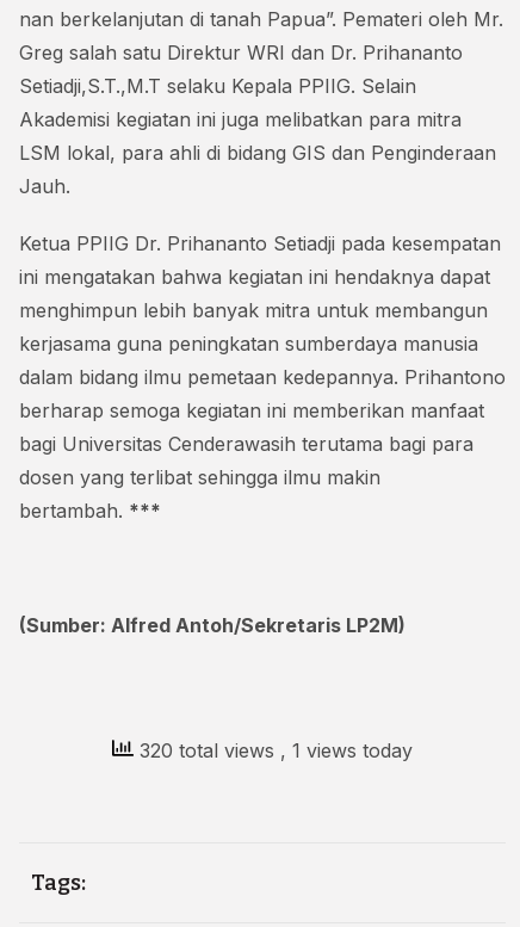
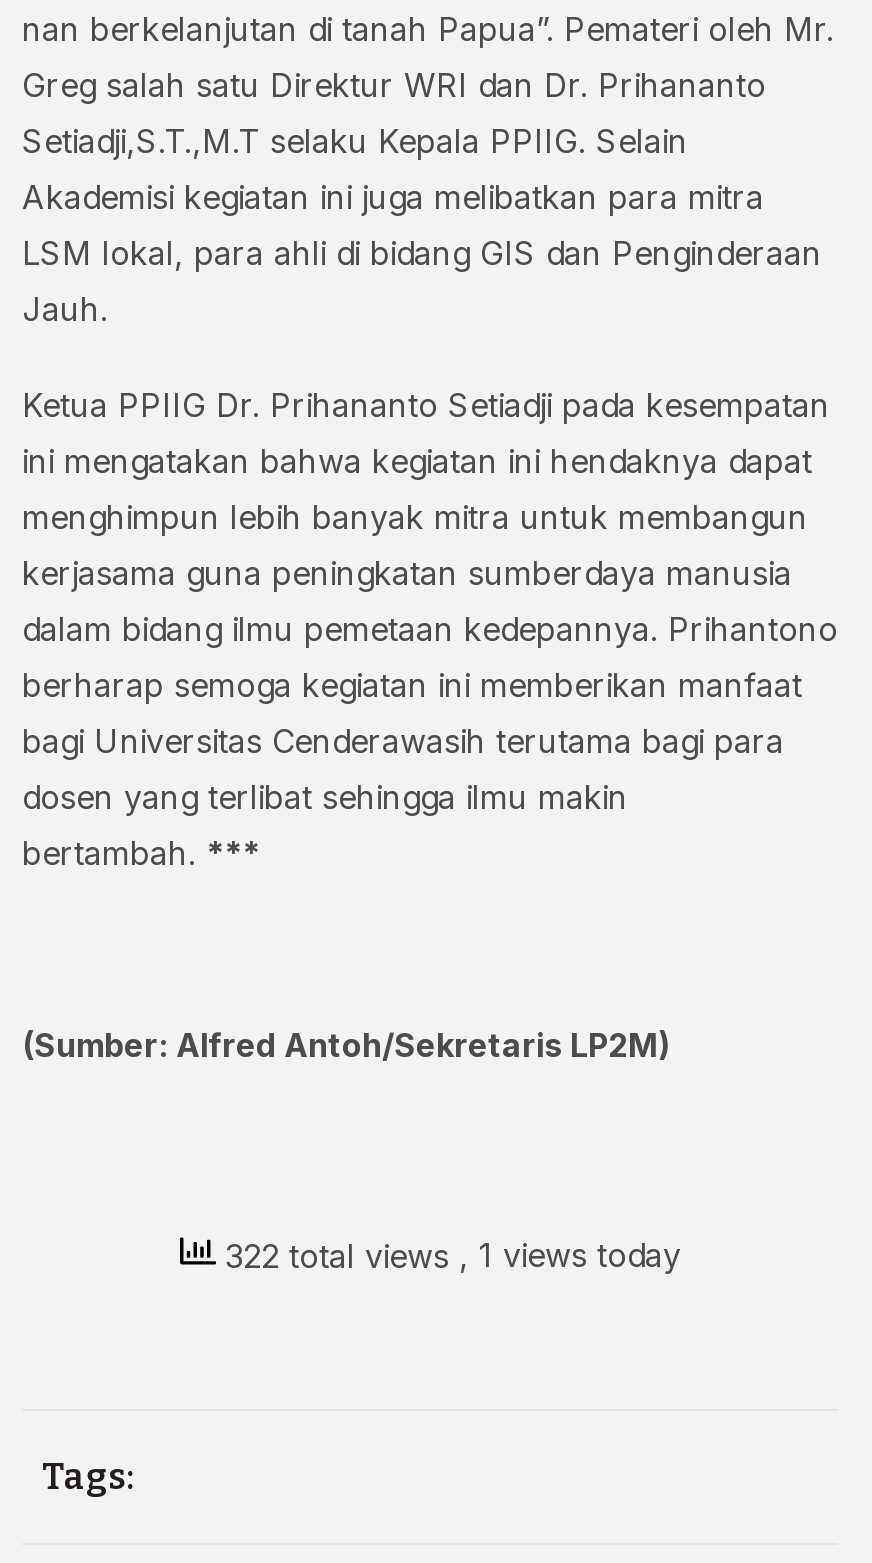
- 320 total views, 1 views today
+ 322 total views, 1 views today
